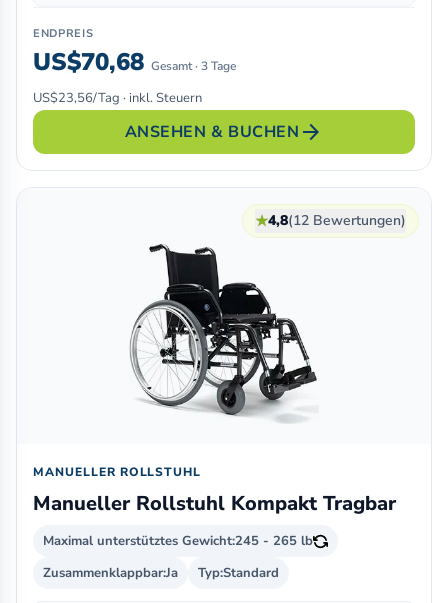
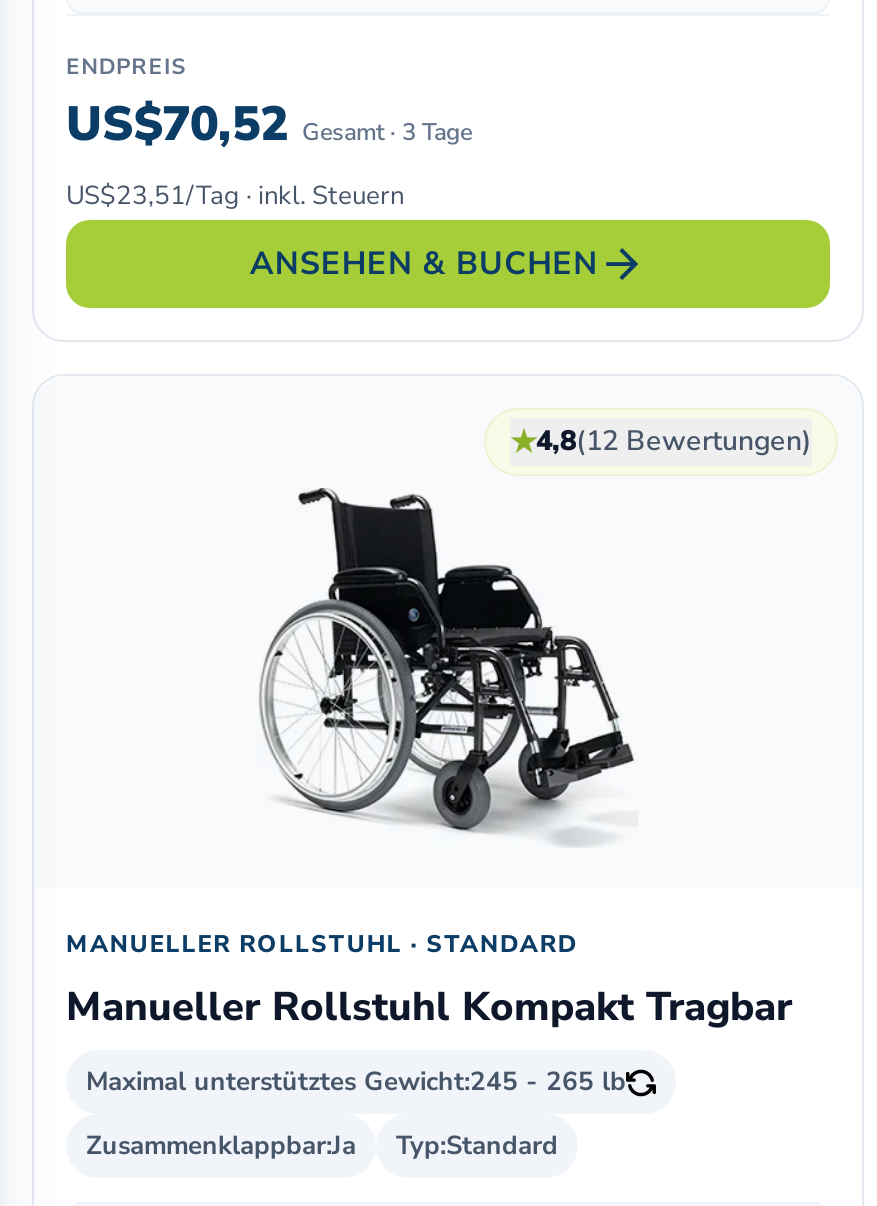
- US$70,68 Gesamt · 3 Tage
+ US$70,52 Gesamt · 3 Tage

- US$23,56/Tag · inkl. Steuern
+ US$23,51/Tag · inkl. Steuern

- MANUELLER ROLLSTUHL
+ MANUELLER ROLLSTUHL · STANDARD
